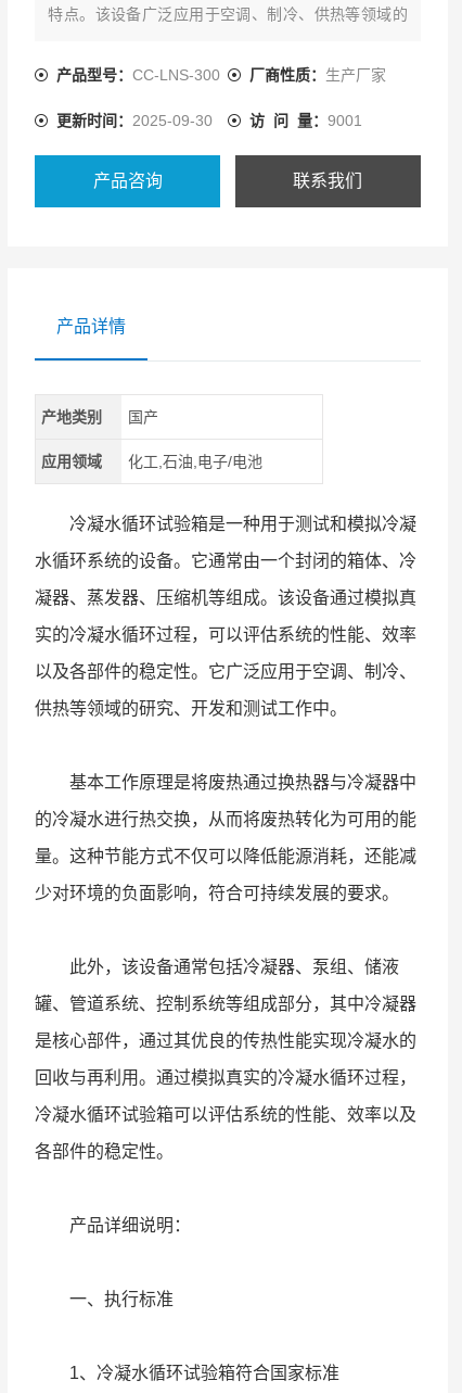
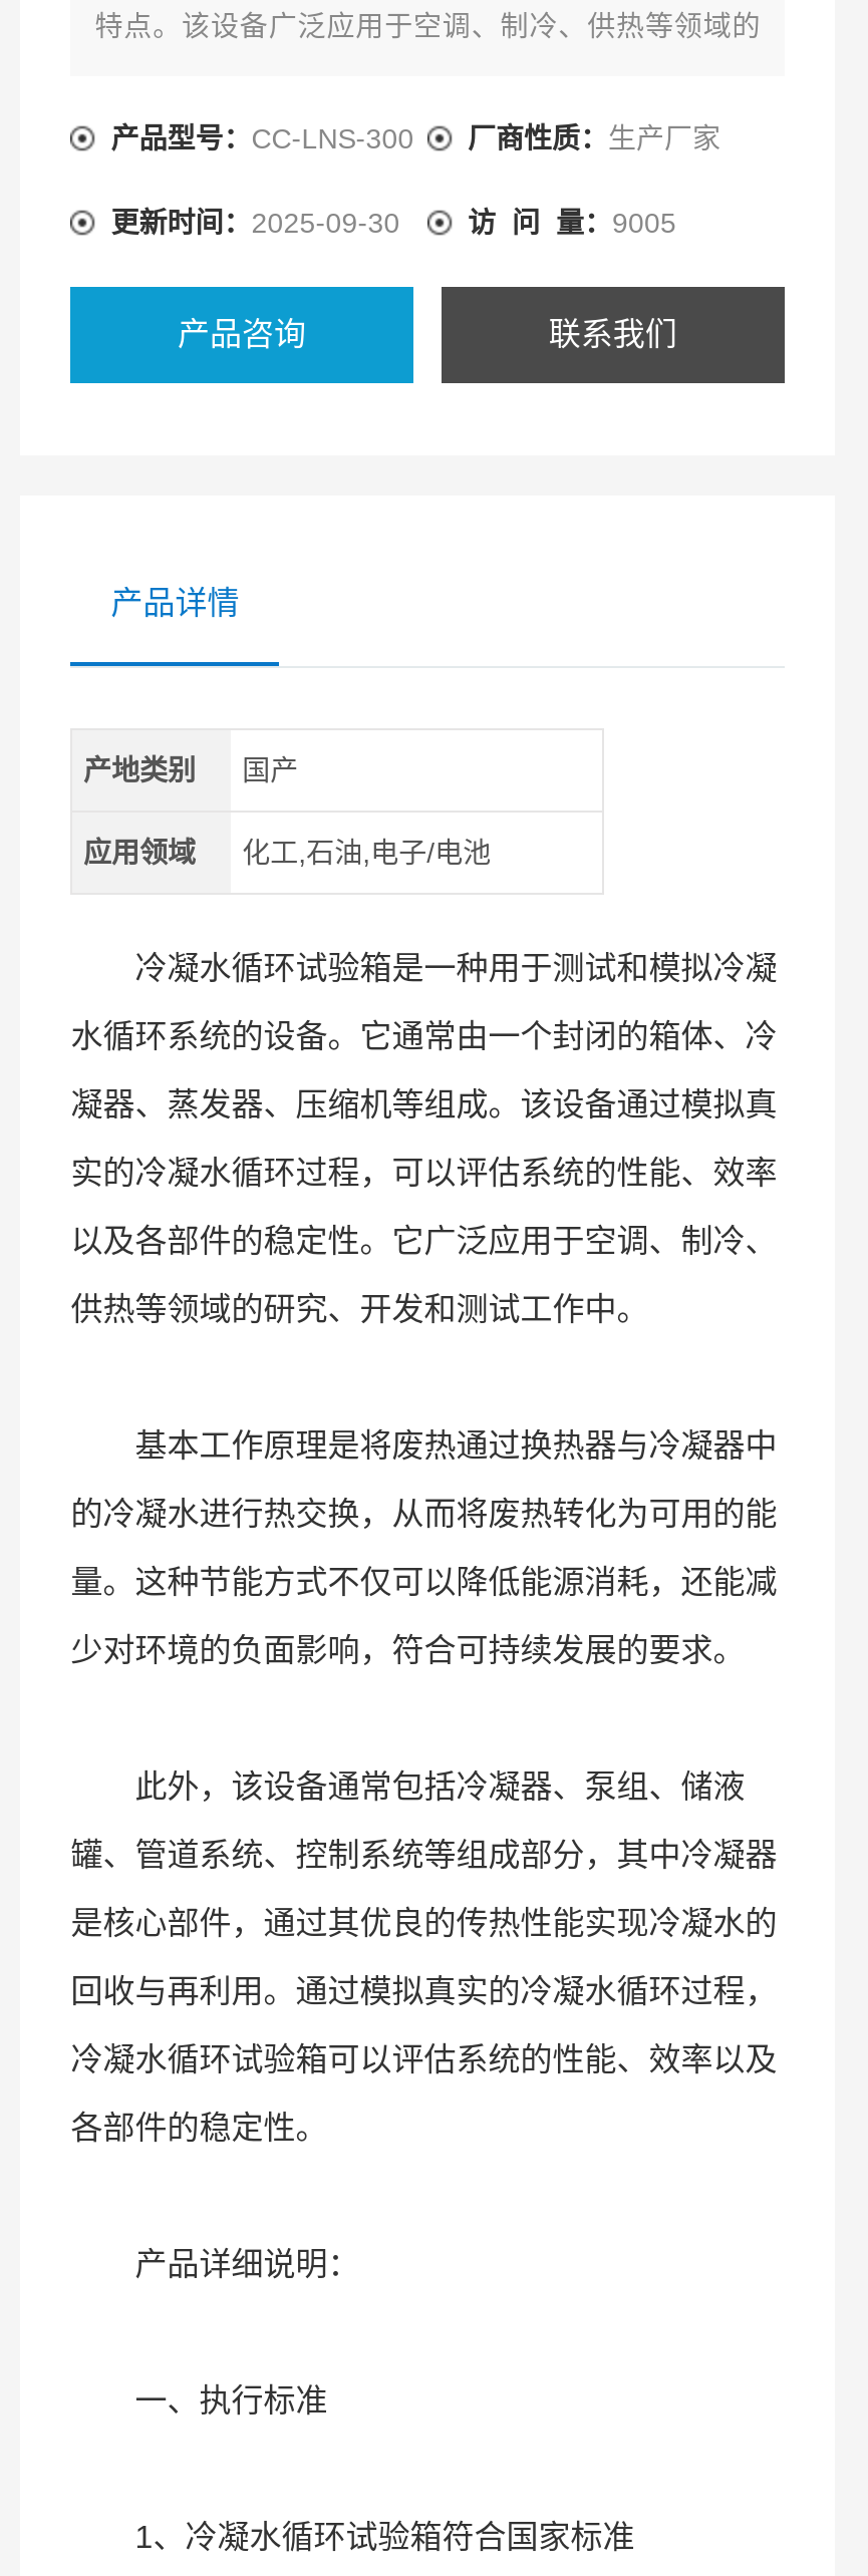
- 访 问 量：9001
+ 访 问 量：9005
